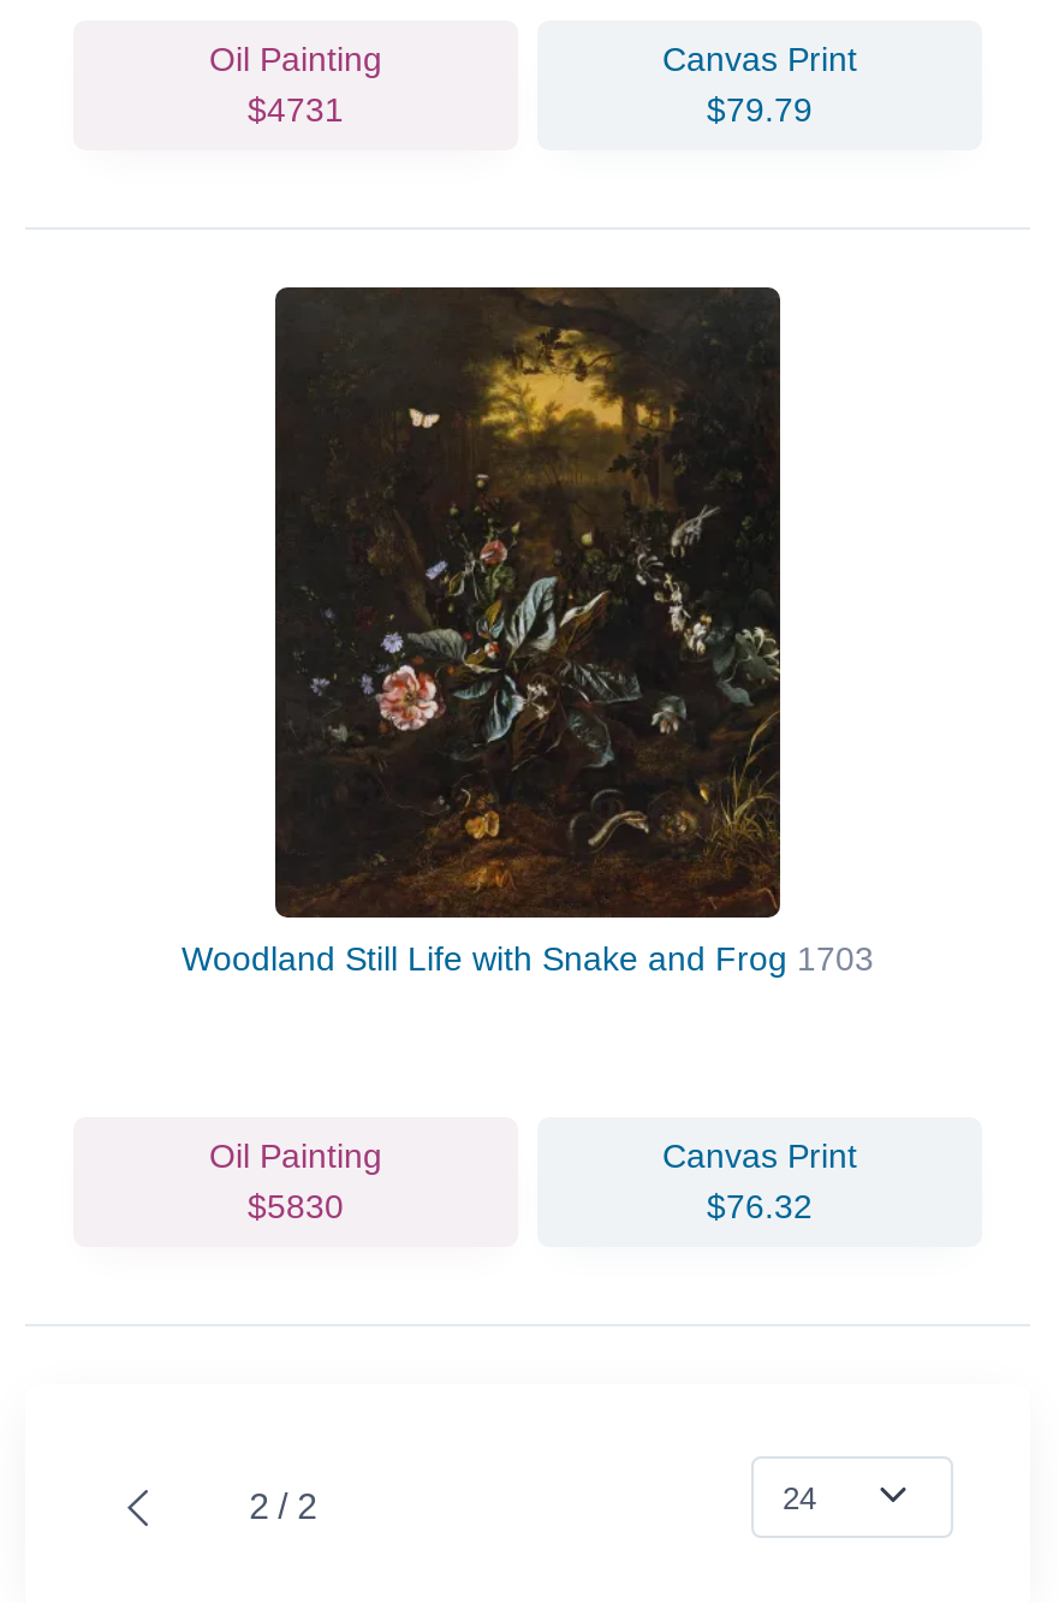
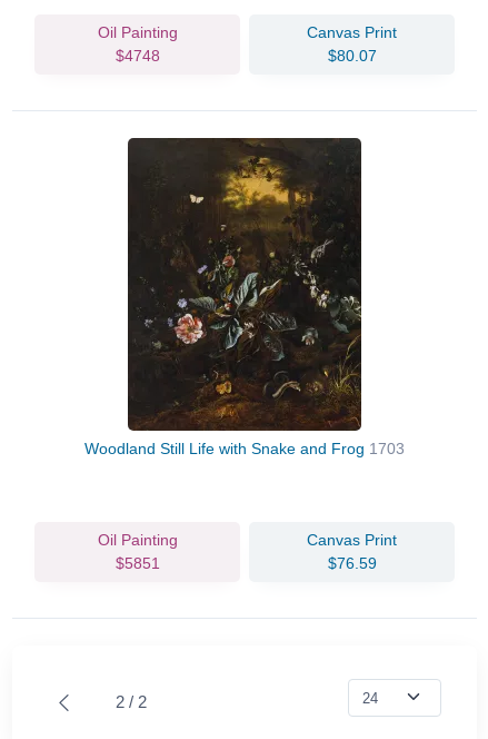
- $4731
+ $4748

- $79.79
+ $80.07

- $5830
+ $5851

- $76.32
+ $76.59
